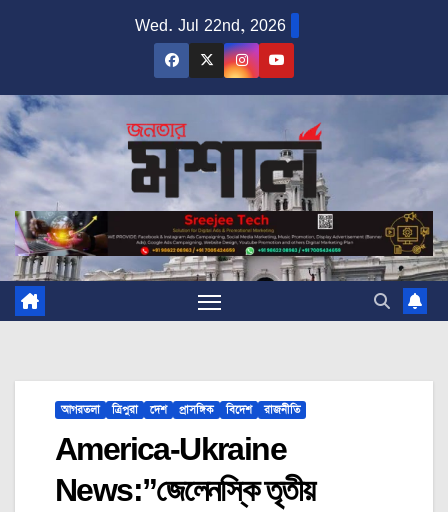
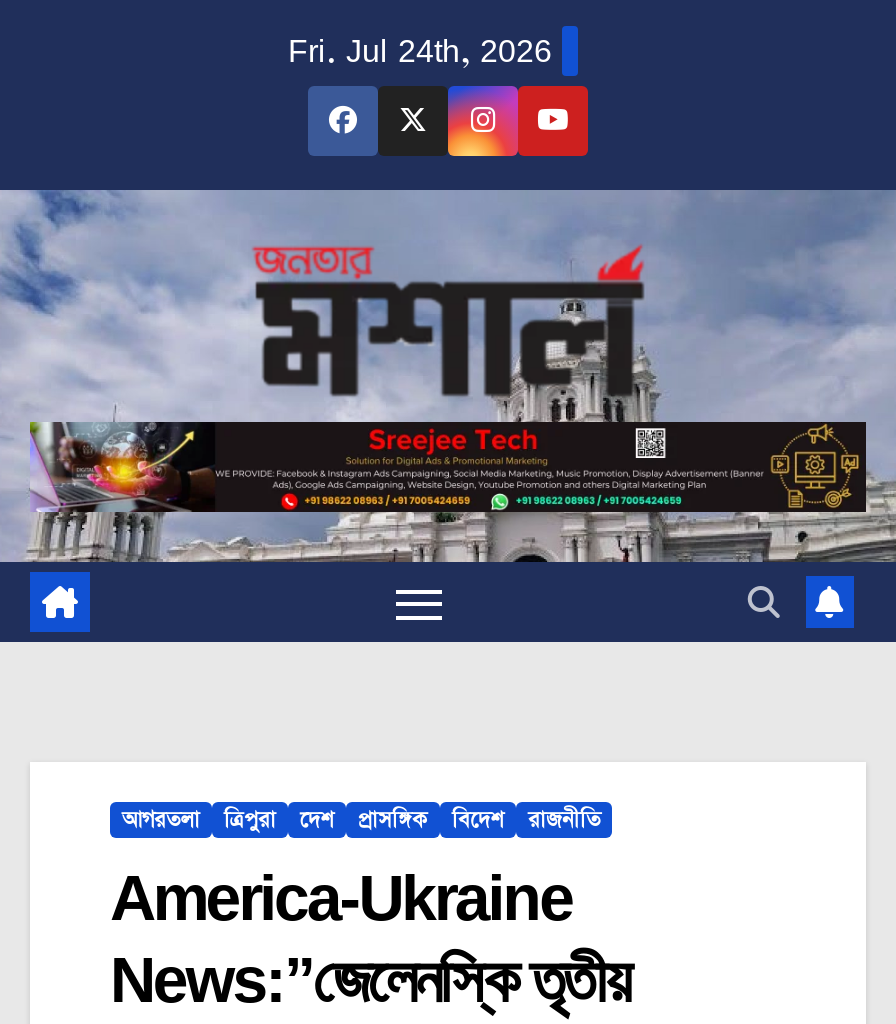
- Wed. Jul 22nd, 2026
+ Fri. Jul 24th, 2026
